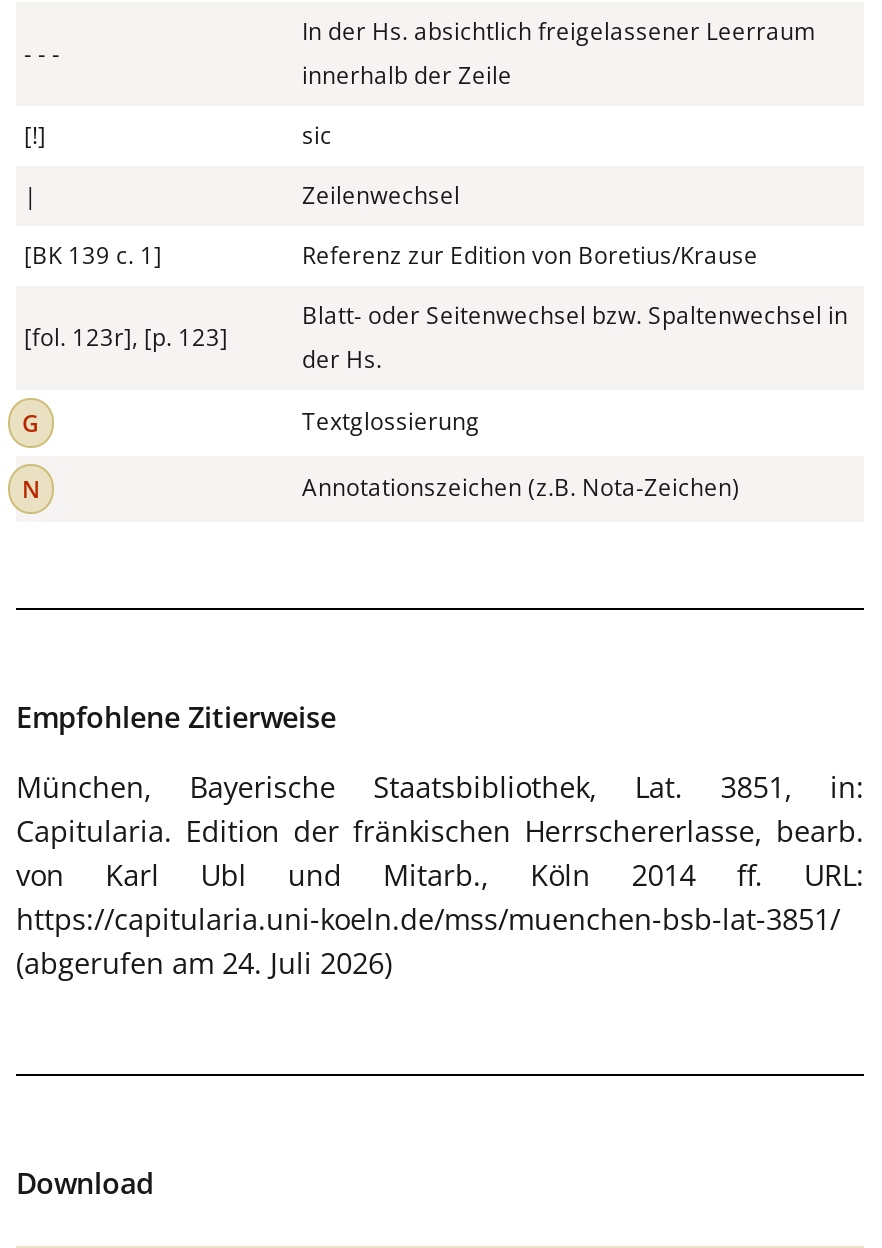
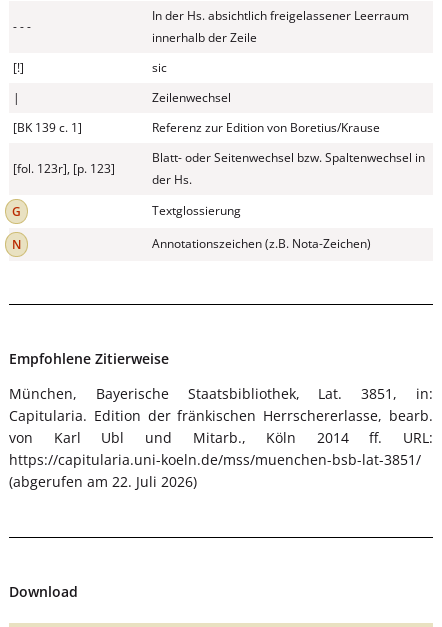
- (abgerufen am 24. Juli 2026)
+ (abgerufen am 22. Juli 2026)
